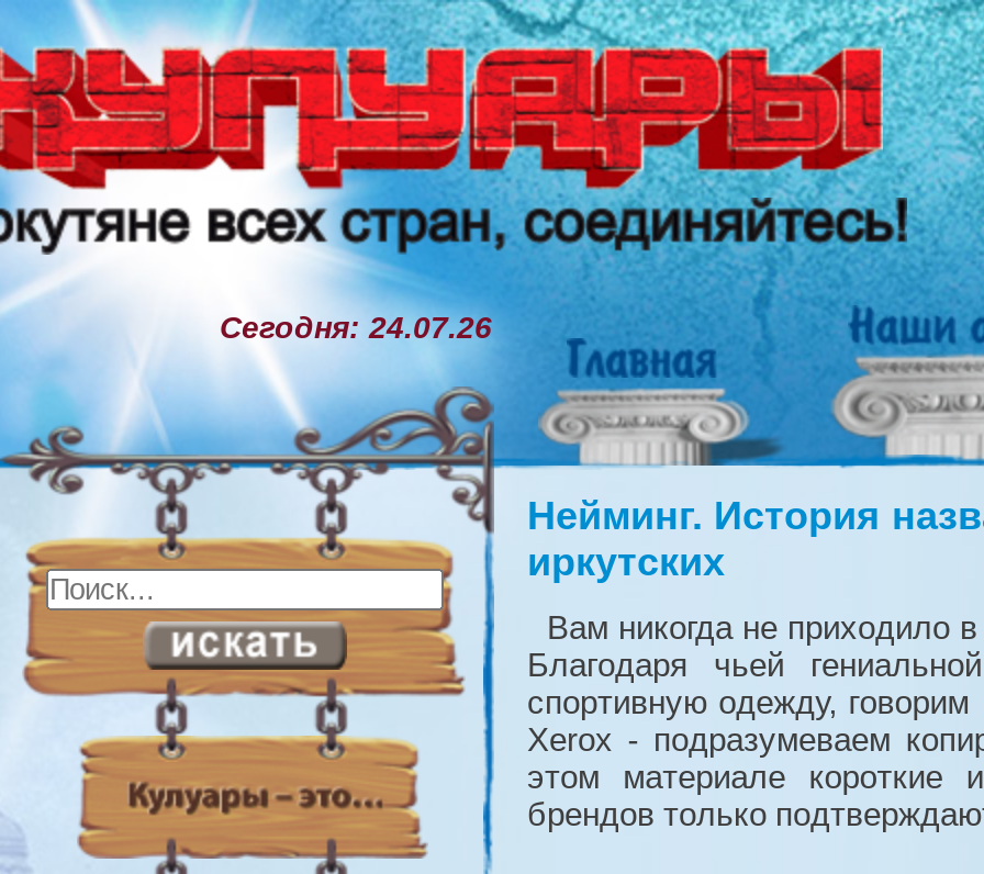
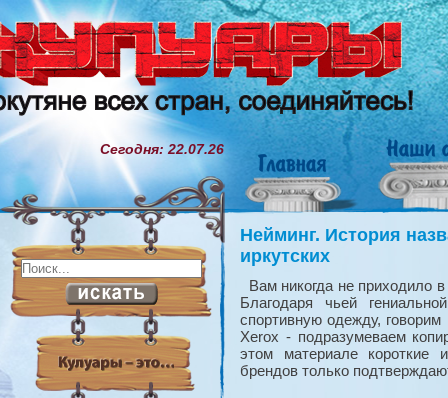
- Сегодня: 24.07.26
+ Сегодня: 22.07.26
